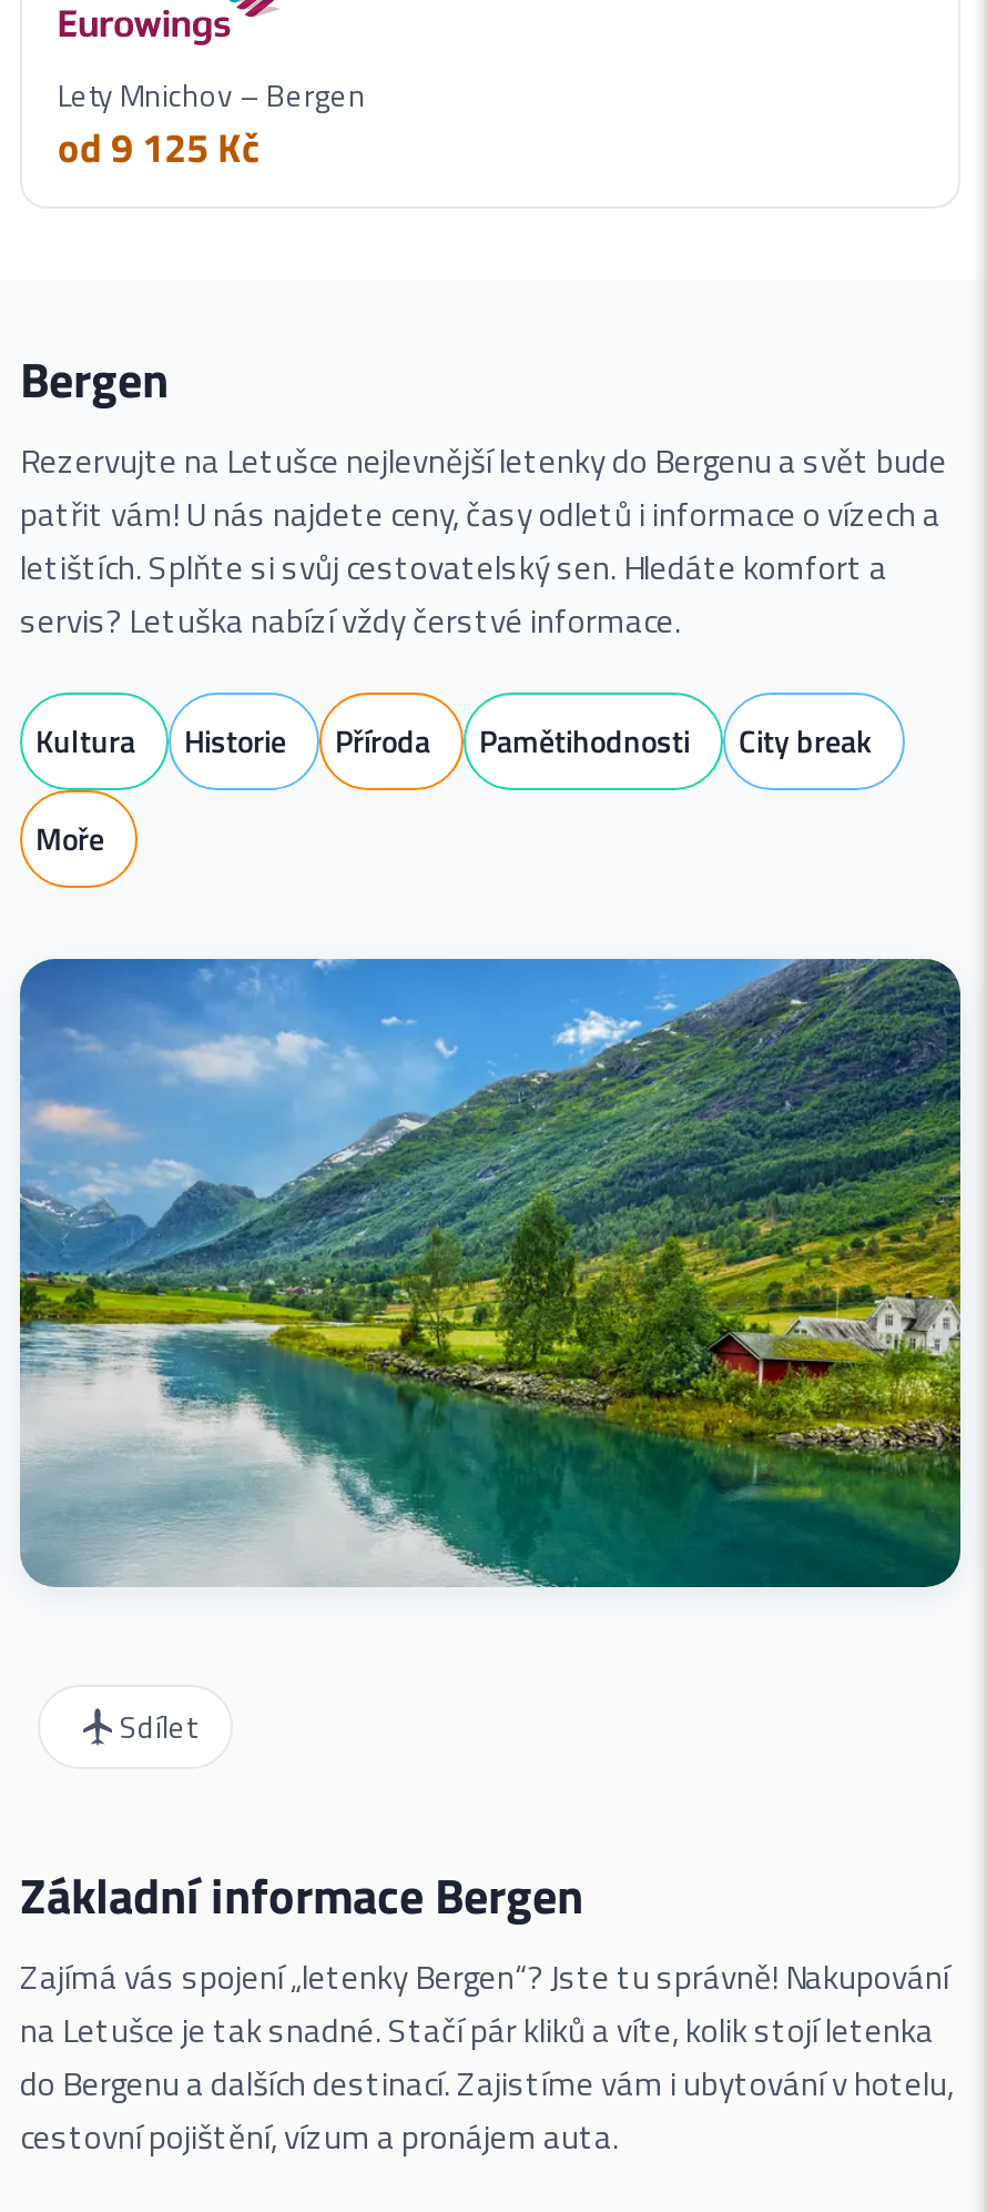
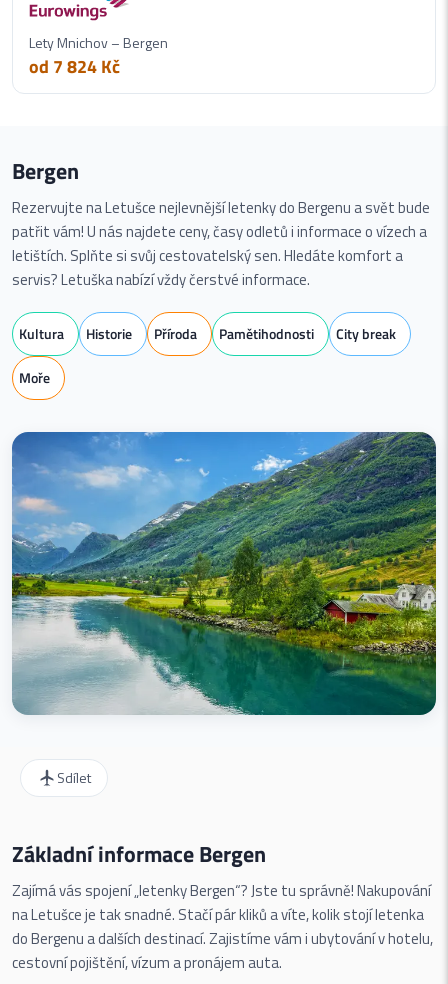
- od 9 125 Kč
+ od 7 824 Kč
